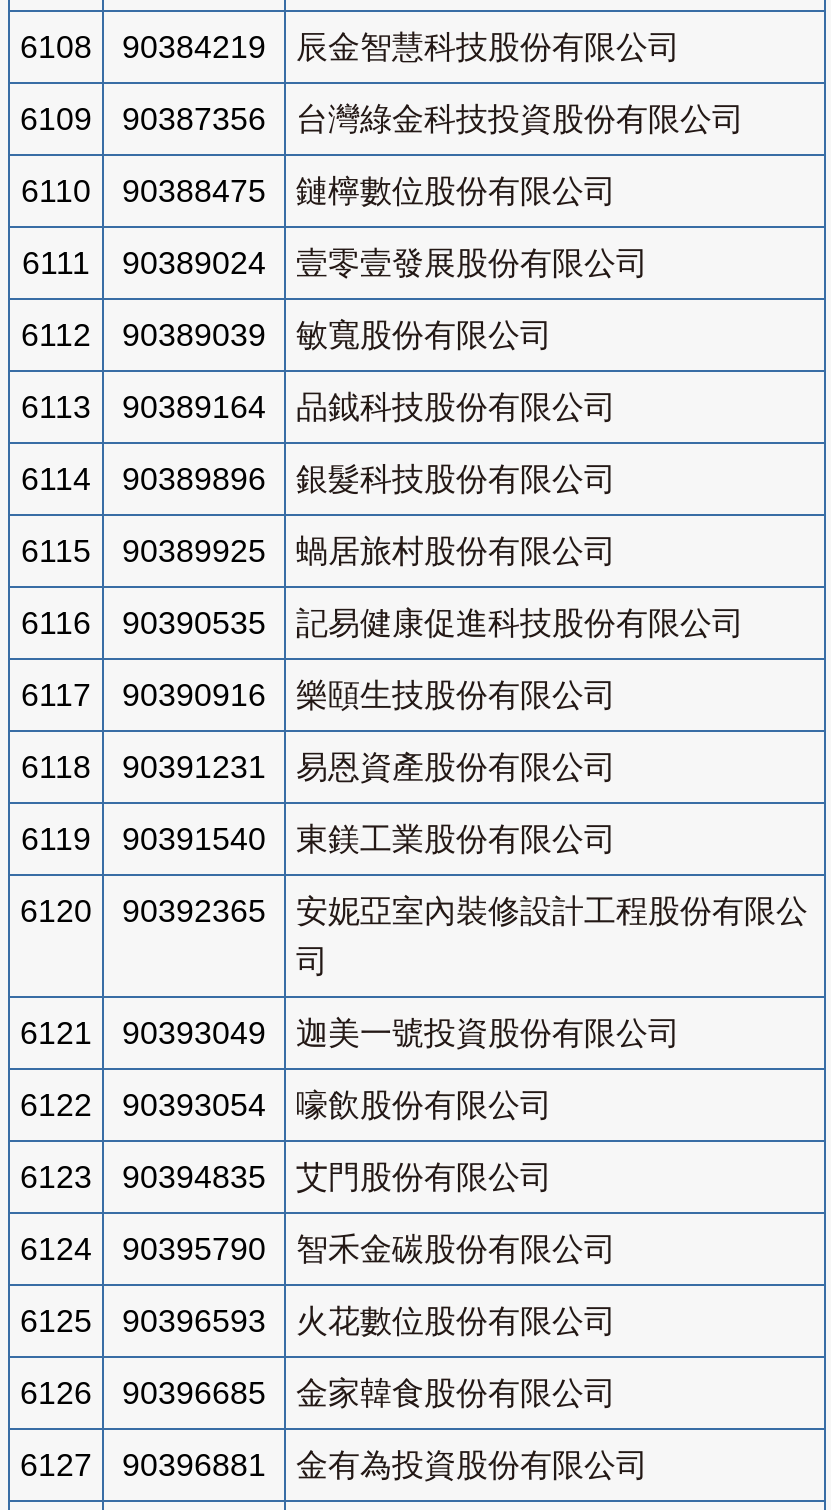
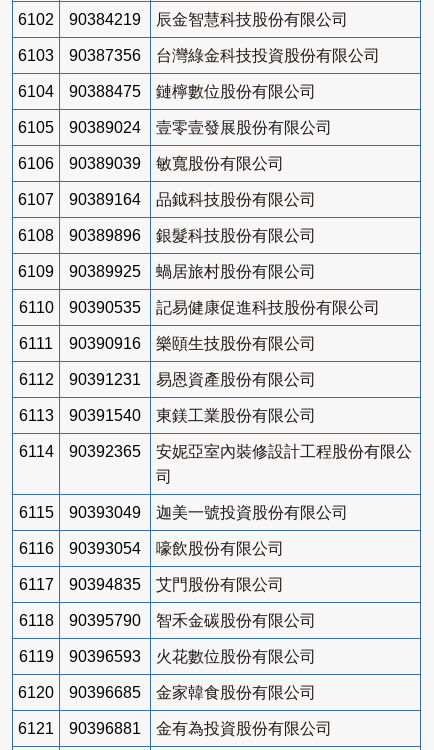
- 6108 90384219 辰金智慧科技股份有限公司
+ 6102 90384219 辰金智慧科技股份有限公司

- 6109 90387356 台灣綠金科技投資股份有限公司
+ 6103 90387356 台灣綠金科技投資股份有限公司

- 6110 90388475 鏈檸數位股份有限公司
+ 6104 90388475 鏈檸數位股份有限公司

- 6111 90389024 壹零壹發展股份有限公司
+ 6105 90389024 壹零壹發展股份有限公司

- 6112 90389039 敏寬股份有限公司
+ 6106 90389039 敏寬股份有限公司

- 6113 90389164 品鉞科技股份有限公司
+ 6107 90389164 品鉞科技股份有限公司

- 6114 90389896 銀髮科技股份有限公司
+ 6108 90389896 銀髮科技股份有限公司

- 6115 90389925 蝸居旅村股份有限公司
+ 6109 90389925 蝸居旅村股份有限公司

- 6116 90390535 記易健康促進科技股份有限公司
+ 6110 90390535 記易健康促進科技股份有限公司

- 6117 90390916 樂頤生技股份有限公司
+ 6111 90390916 樂頤生技股份有限公司

- 6118 90391231 易恩資產股份有限公司
+ 6112 90391231 易恩資產股份有限公司

- 6119 90391540 東鎂工業股份有限公司
+ 6113 90391540 東鎂工業股份有限公司

- 6120 90392365 安妮亞室內裝修設計工程股份有限公
+ 6114 90392365 安妮亞室內裝修設計工程股份有限公

- 6121 90393049 迦美一號投資股份有限公司
+ 6115 90393049 迦美一號投資股份有限公司

- 6122 90393054 嚎飲股份有限公司
+ 6116 90393054 嚎飲股份有限公司

- 6123 90394835 艾門股份有限公司
+ 6117 90394835 艾門股份有限公司

- 6124 90395790 智禾金碳股份有限公司
+ 6118 90395790 智禾金碳股份有限公司

- 6125 90396593 火花數位股份有限公司
+ 6119 90396593 火花數位股份有限公司

- 6126 90396685 金家韓食股份有限公司
+ 6120 90396685 金家韓食股份有限公司

- 6127 90396881 金有為投資股份有限公司
+ 6121 90396881 金有為投資股份有限公司
